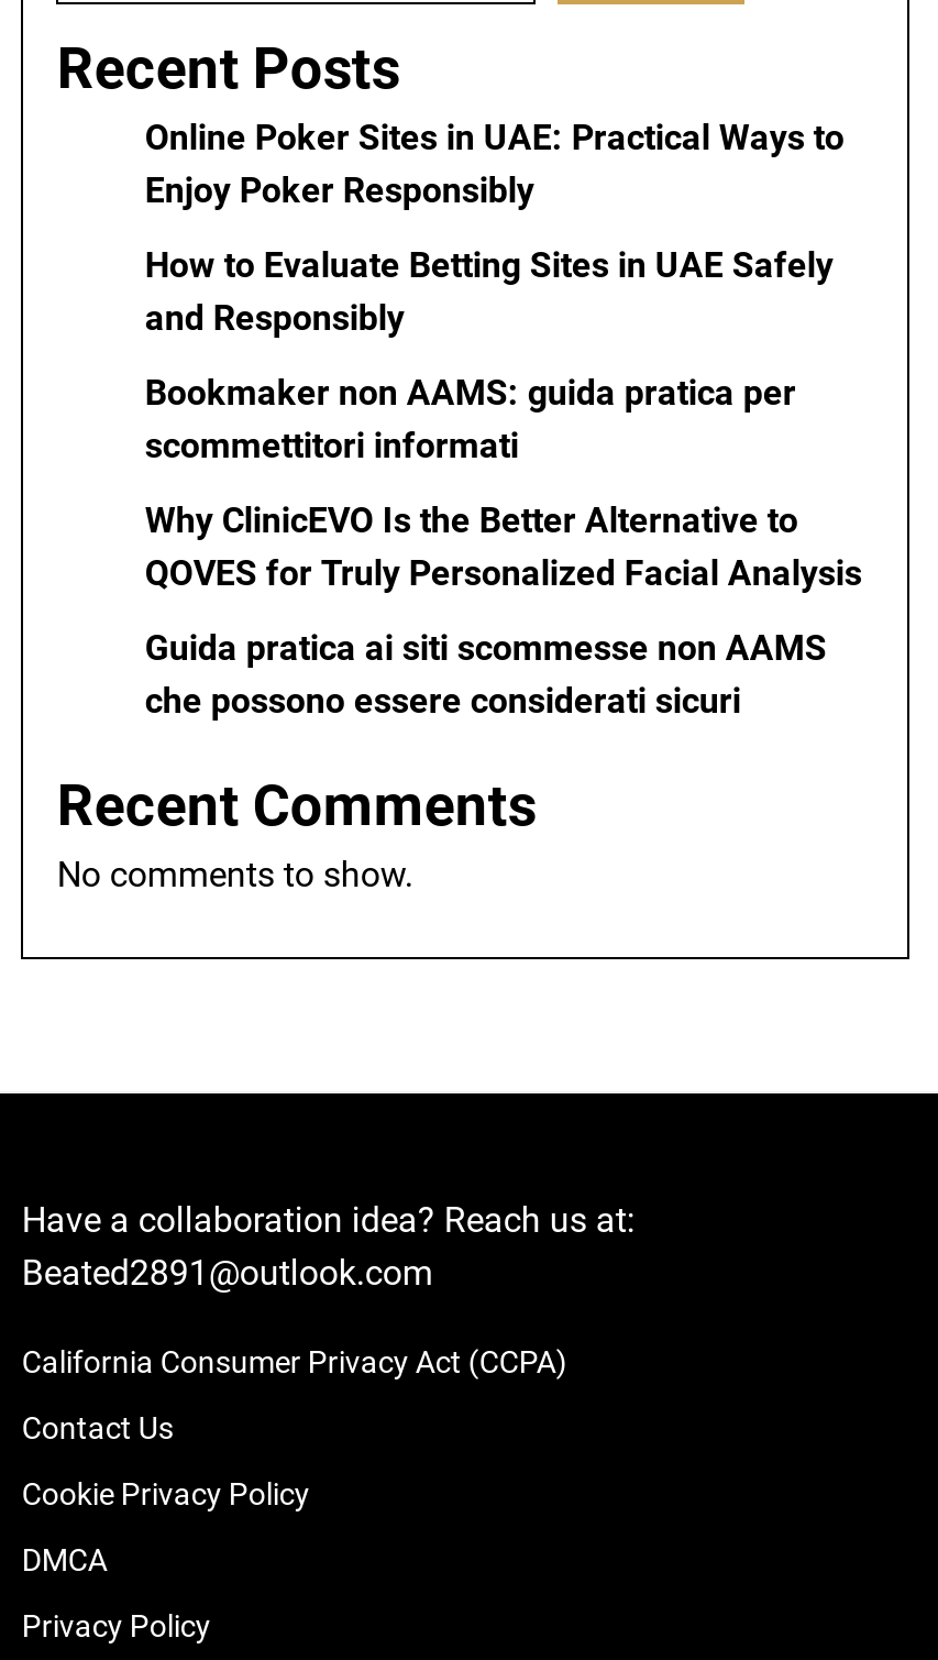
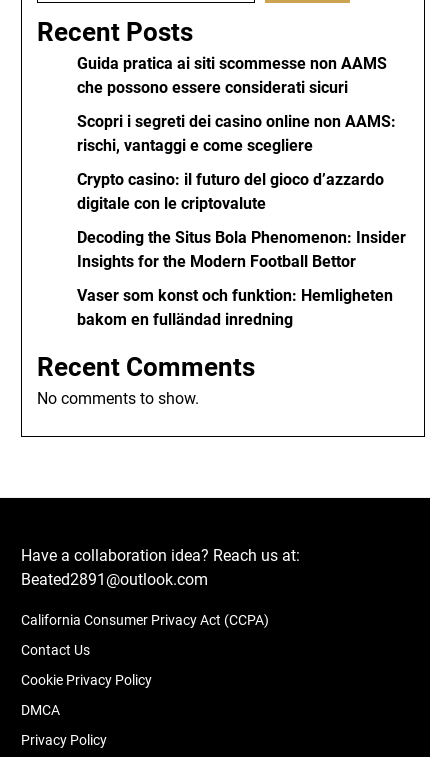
- Online Poker Sites in UAE: Practical Ways to
- Enjoy Poker Responsibly
- How to Evaluate Betting Sites in UAE Safely
- and Responsibly
- Bookmaker non AAMS: guida pratica per
- scommettitori informati
- Why ClinicEVO Is the Better Alternative to
- QOVES for Truly Personalized Facial Analysis

moved up: Guida pratica ai siti scommesse non AAMS | che possono essere considerati sicuri

+ Scopri i segreti dei casino online non AAMS:
+ rischi, vantaggi e come scegliere
+ Crypto casino: il futuro del gioco d’azzardo
+ digitale con le criptovalute
+ Decoding the Situs Bola Phenomenon: Insider
+ Insights for the Modern Football Bettor
+ Vaser som konst och funktion: Hemligheten
+ bakom en fulländad inredning
